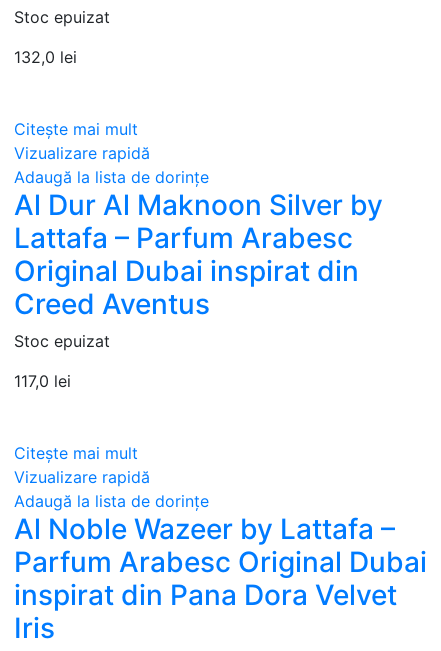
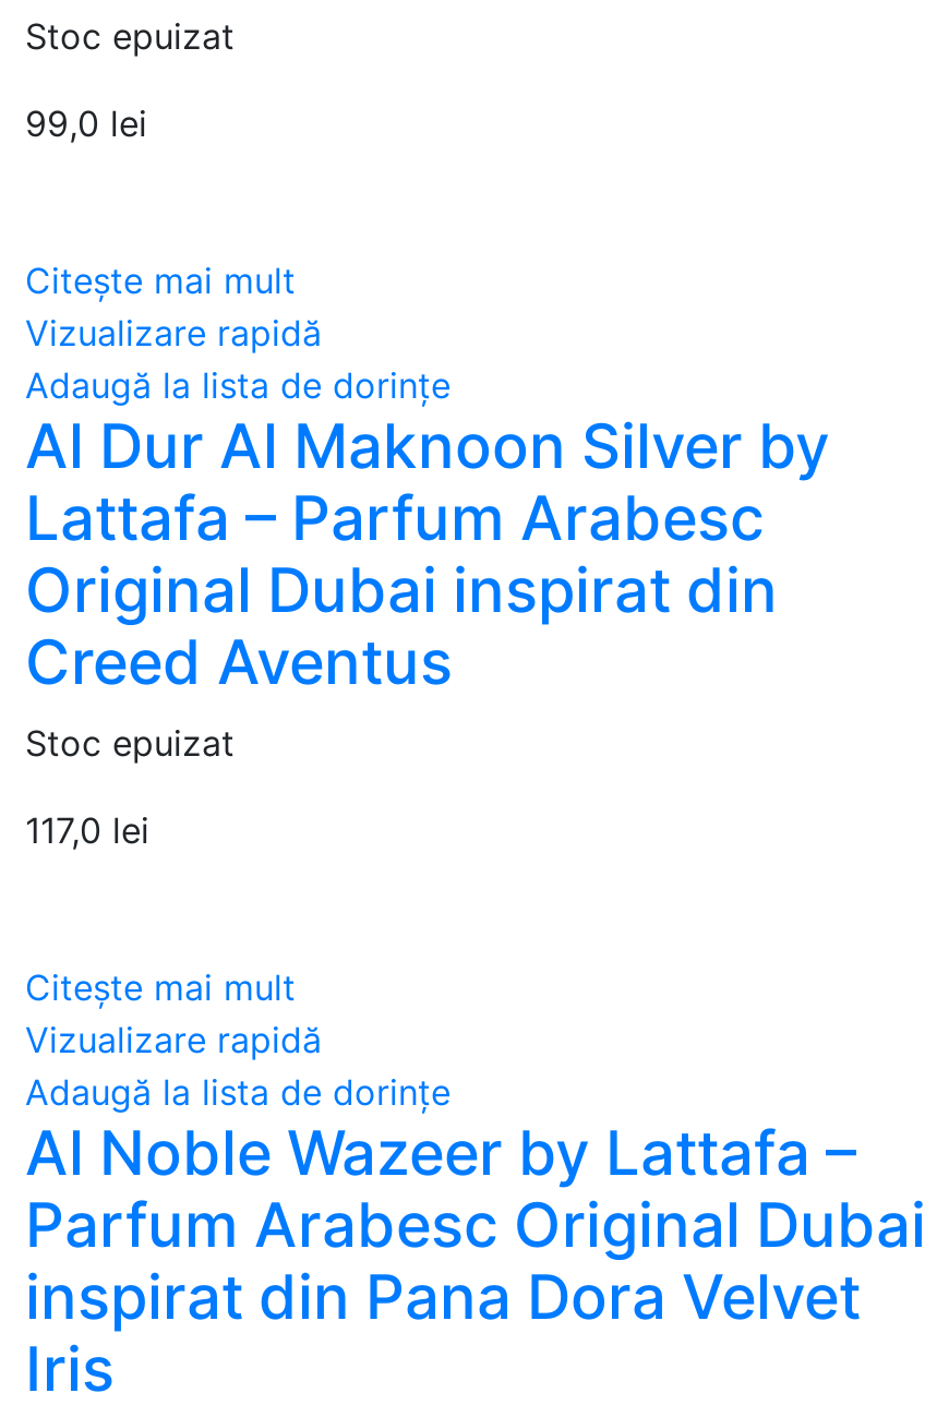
- 132,0 lei
+ 99,0 lei
